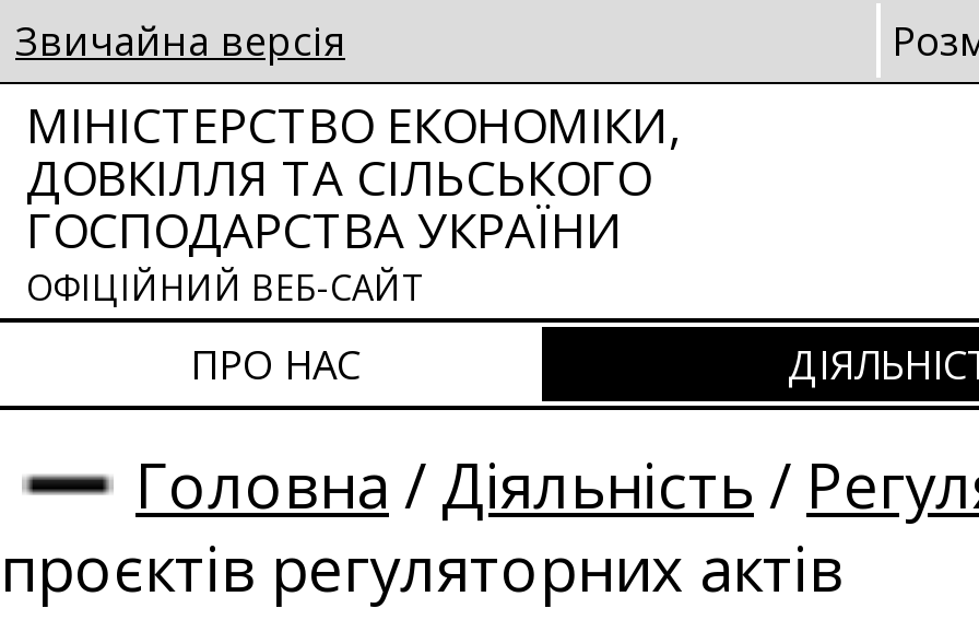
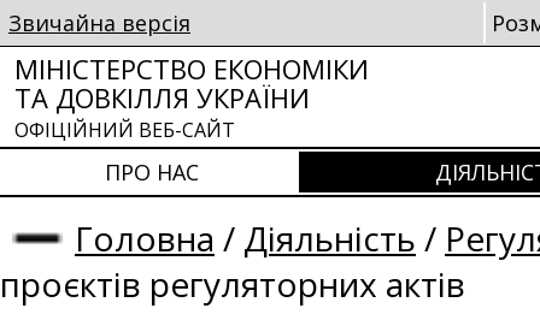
- МІНІСТЕРСТВО ЕКОНОМІКИ,
- ДОВКІЛЛЯ ТА СІЛЬСЬКОГО
- ГОСПОДАРСТВА УКРАЇНИ
+ МІНІСТЕРСТВО ЕКОНОМІКИ
+ ТА ДОВКІЛЛЯ УКРАЇНИ
